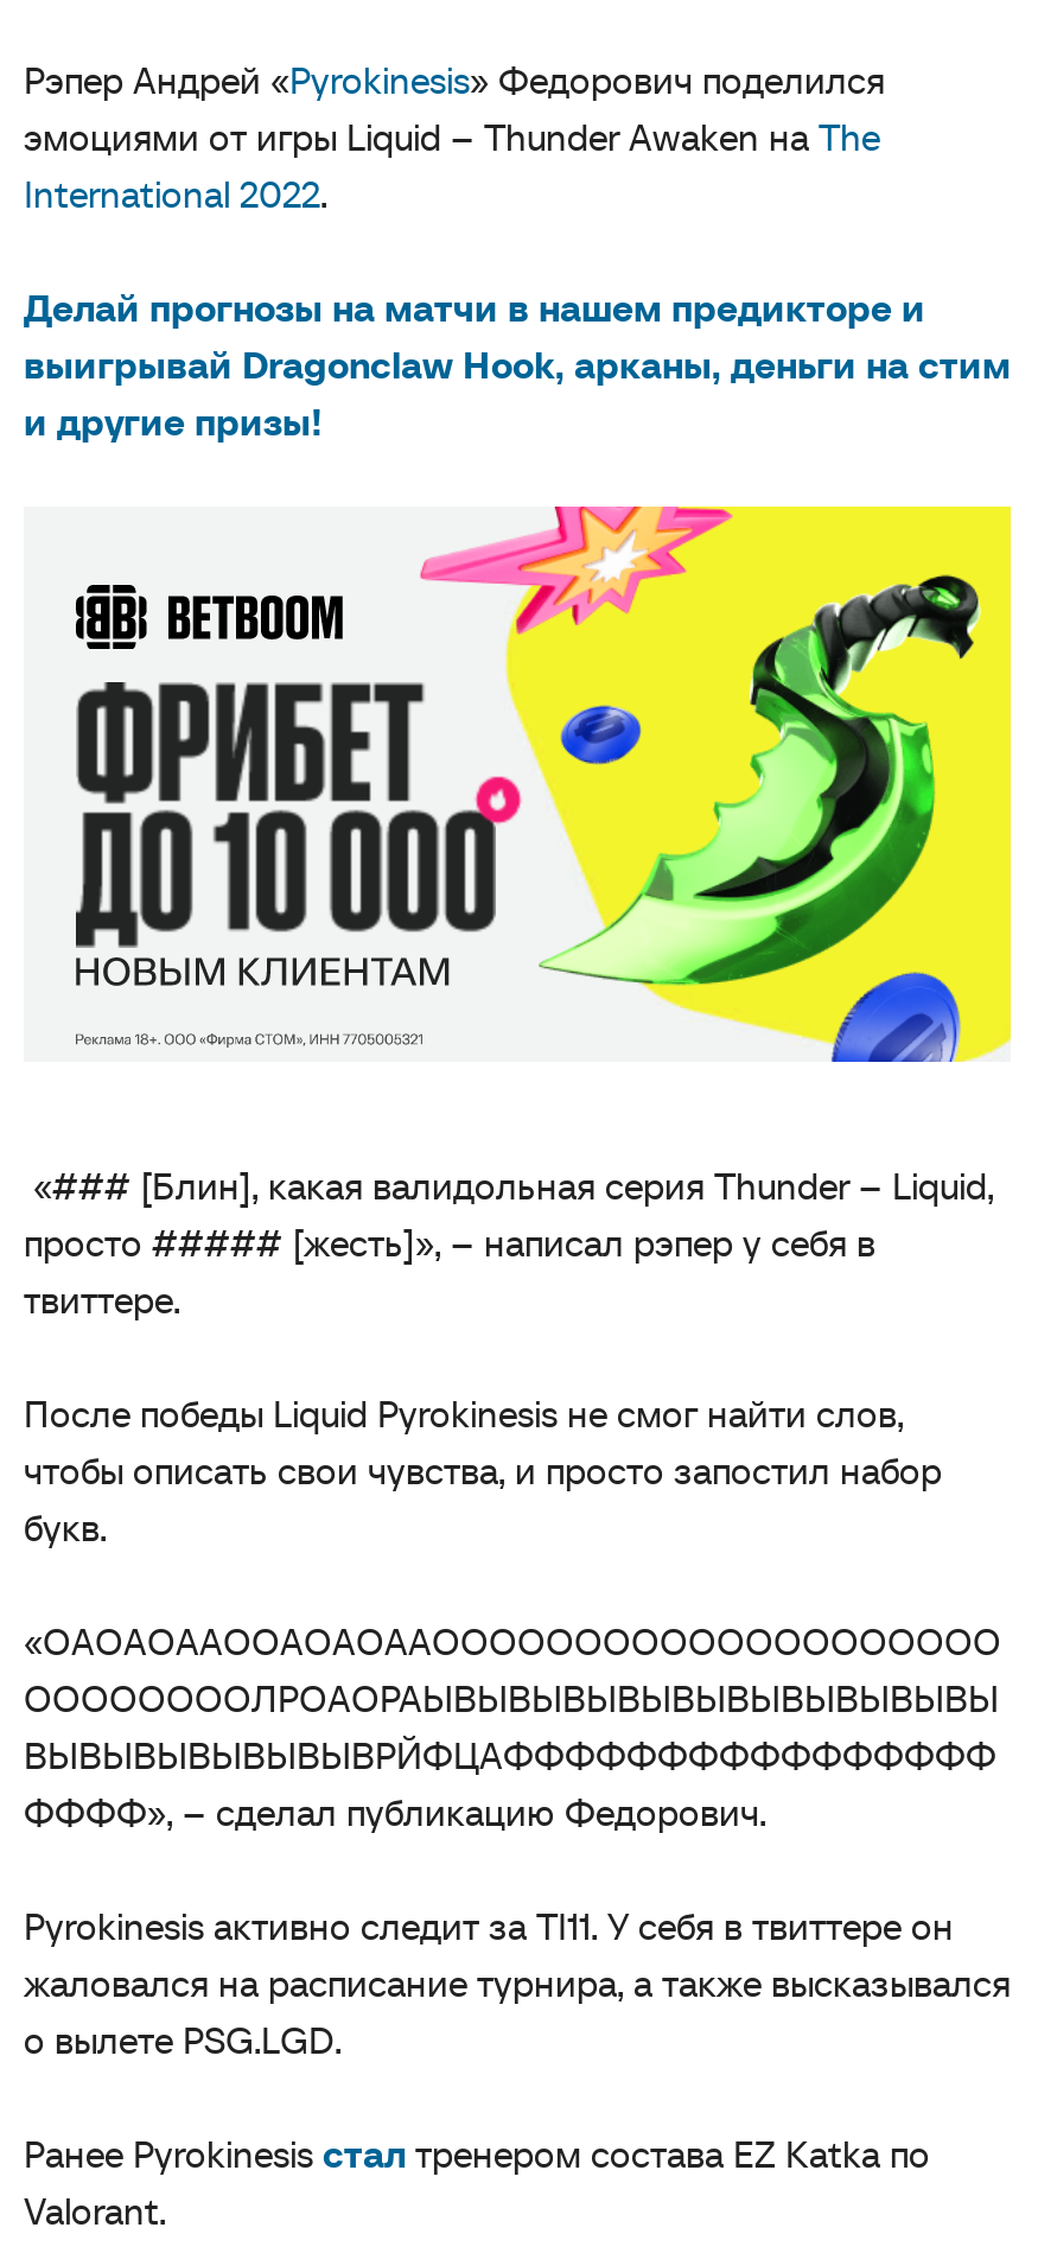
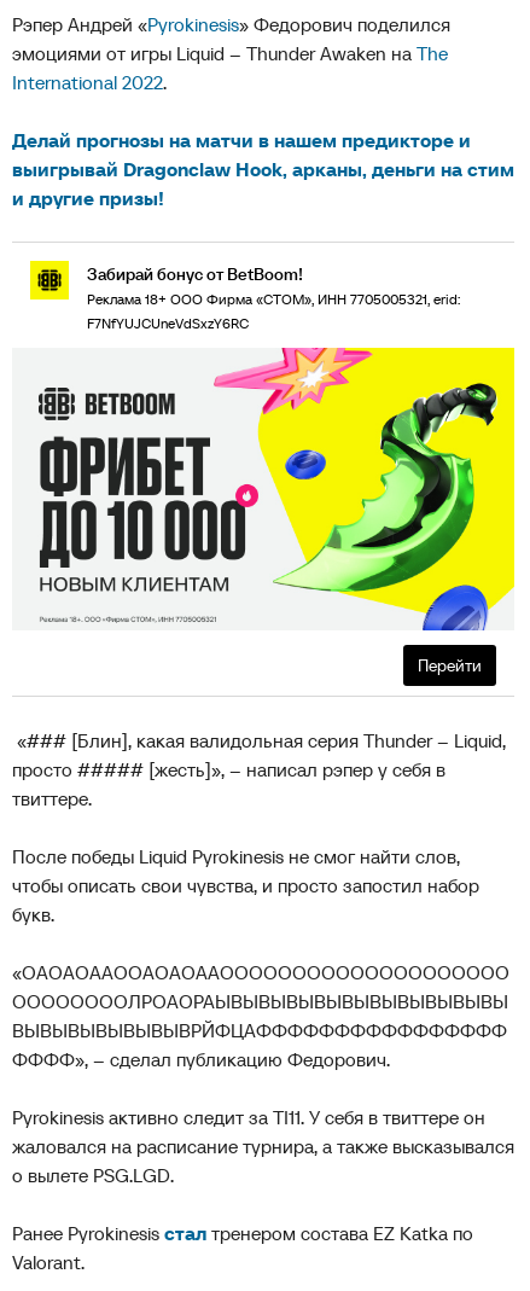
+ [image]
+ Забирай бонус от BetBoom!
+ Реклама 18+ ООО Фирма «СТОМ», ИНН 7705005321, erid:
+ F7NfYUJCUneVdSxzY6RC

+ Перейти

moved down: [image]
